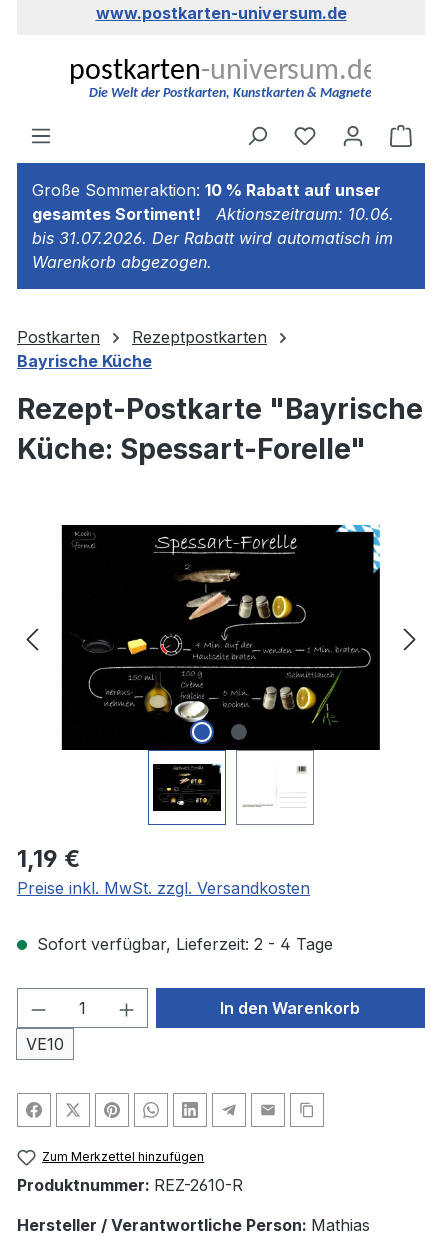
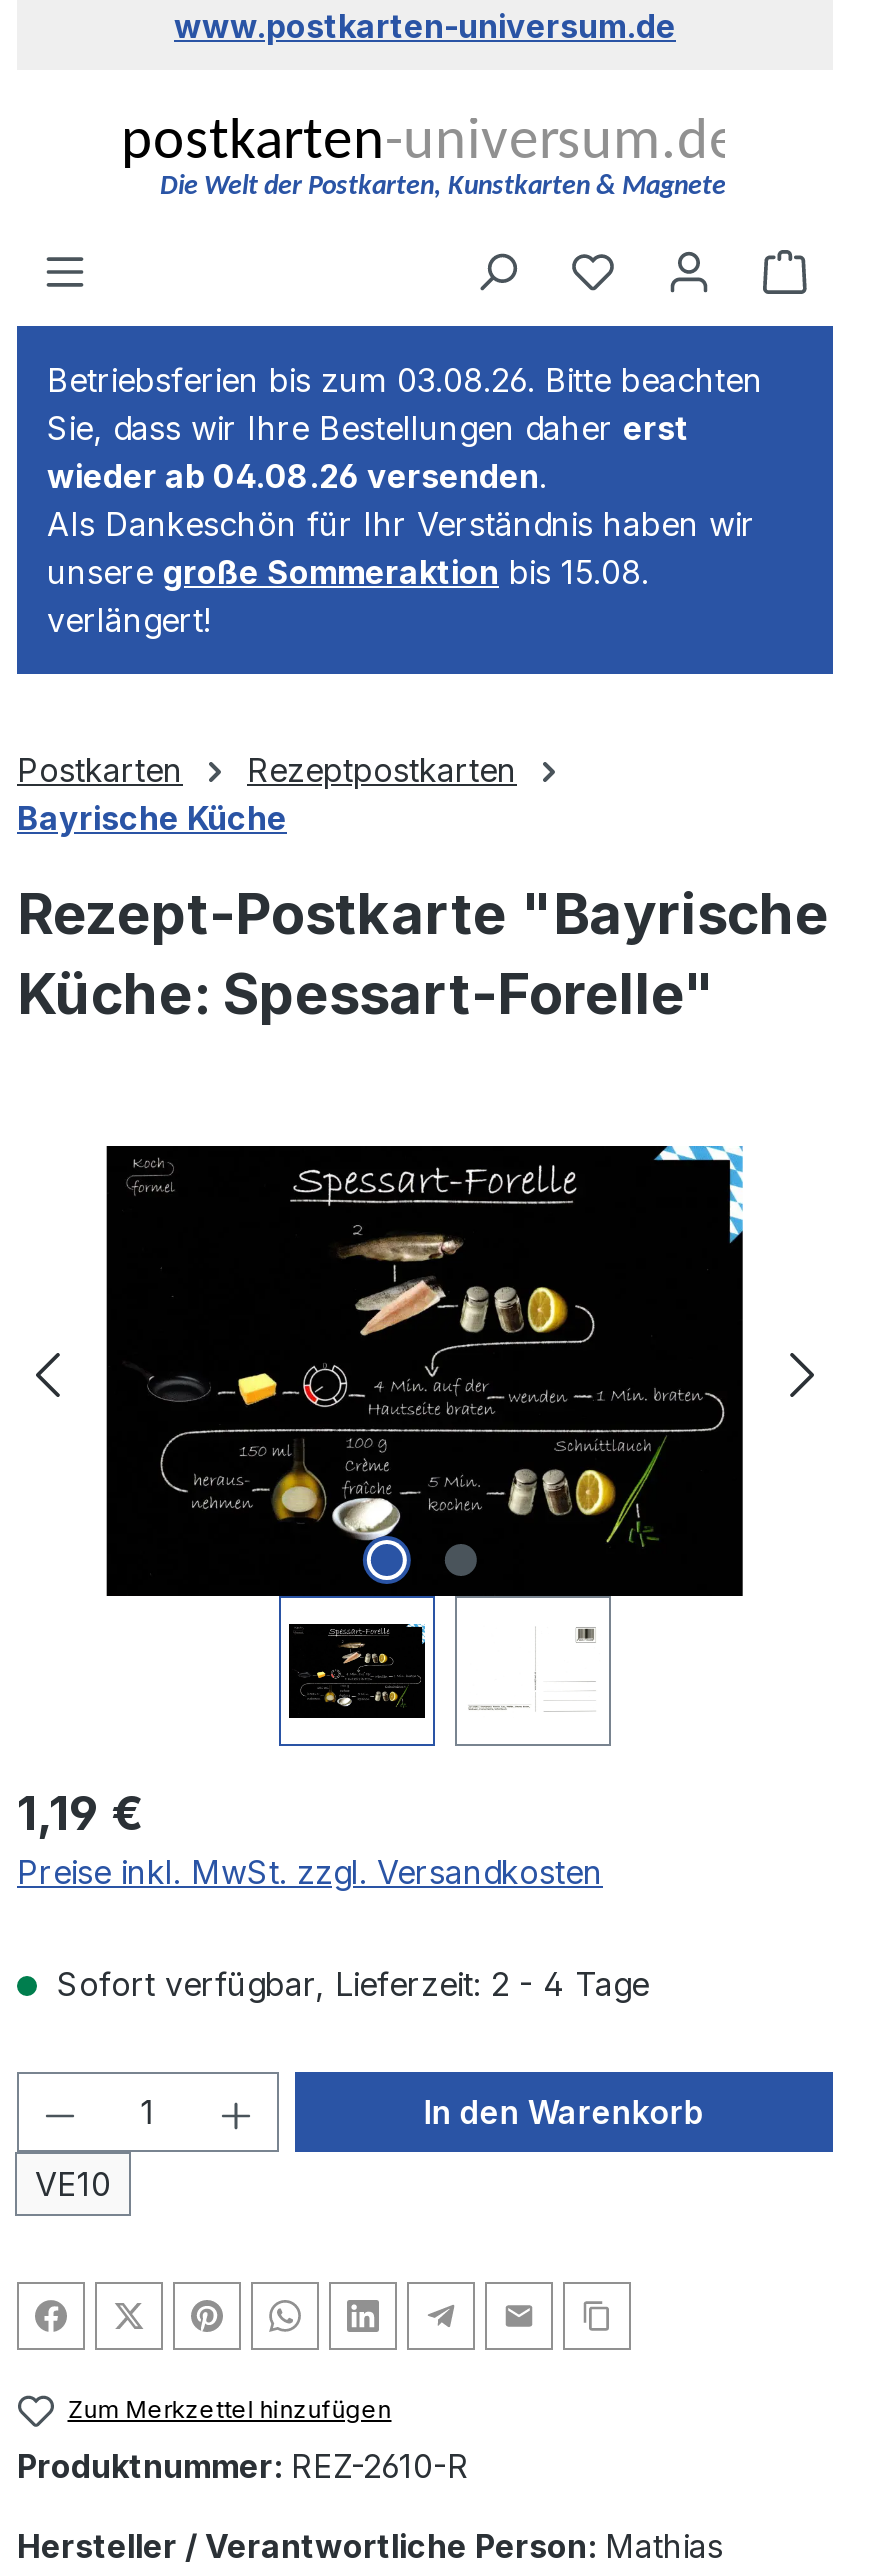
- Große Sommeraktion: 10 % Rabatt auf unser
- gesamtes Sortiment!
- Aktionszeitraum: 10.06.
- bis 31.07.2026. Der Rabatt wird automatisch im
- Warenkorb abgezogen.
+ Betriebsferien bis zum 03.08.26. Bitte beachten
+ Sie, dass wir Ihre Bestellungen daher erst
+ wieder ab 04.08.26 versenden.
+ Als Dankeschön für Ihr Verständnis haben wir
+ unsere große Sommeraktion bis 15.08.
+ verlängert!
